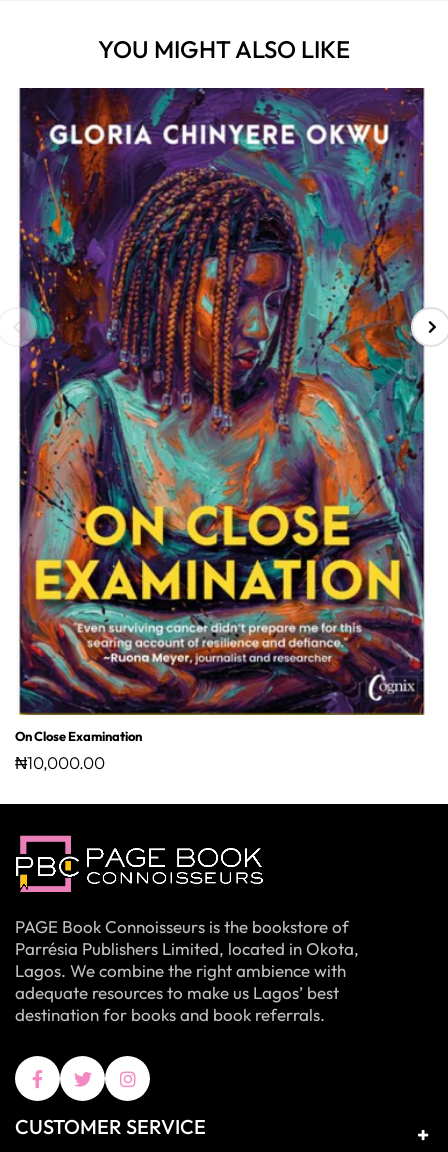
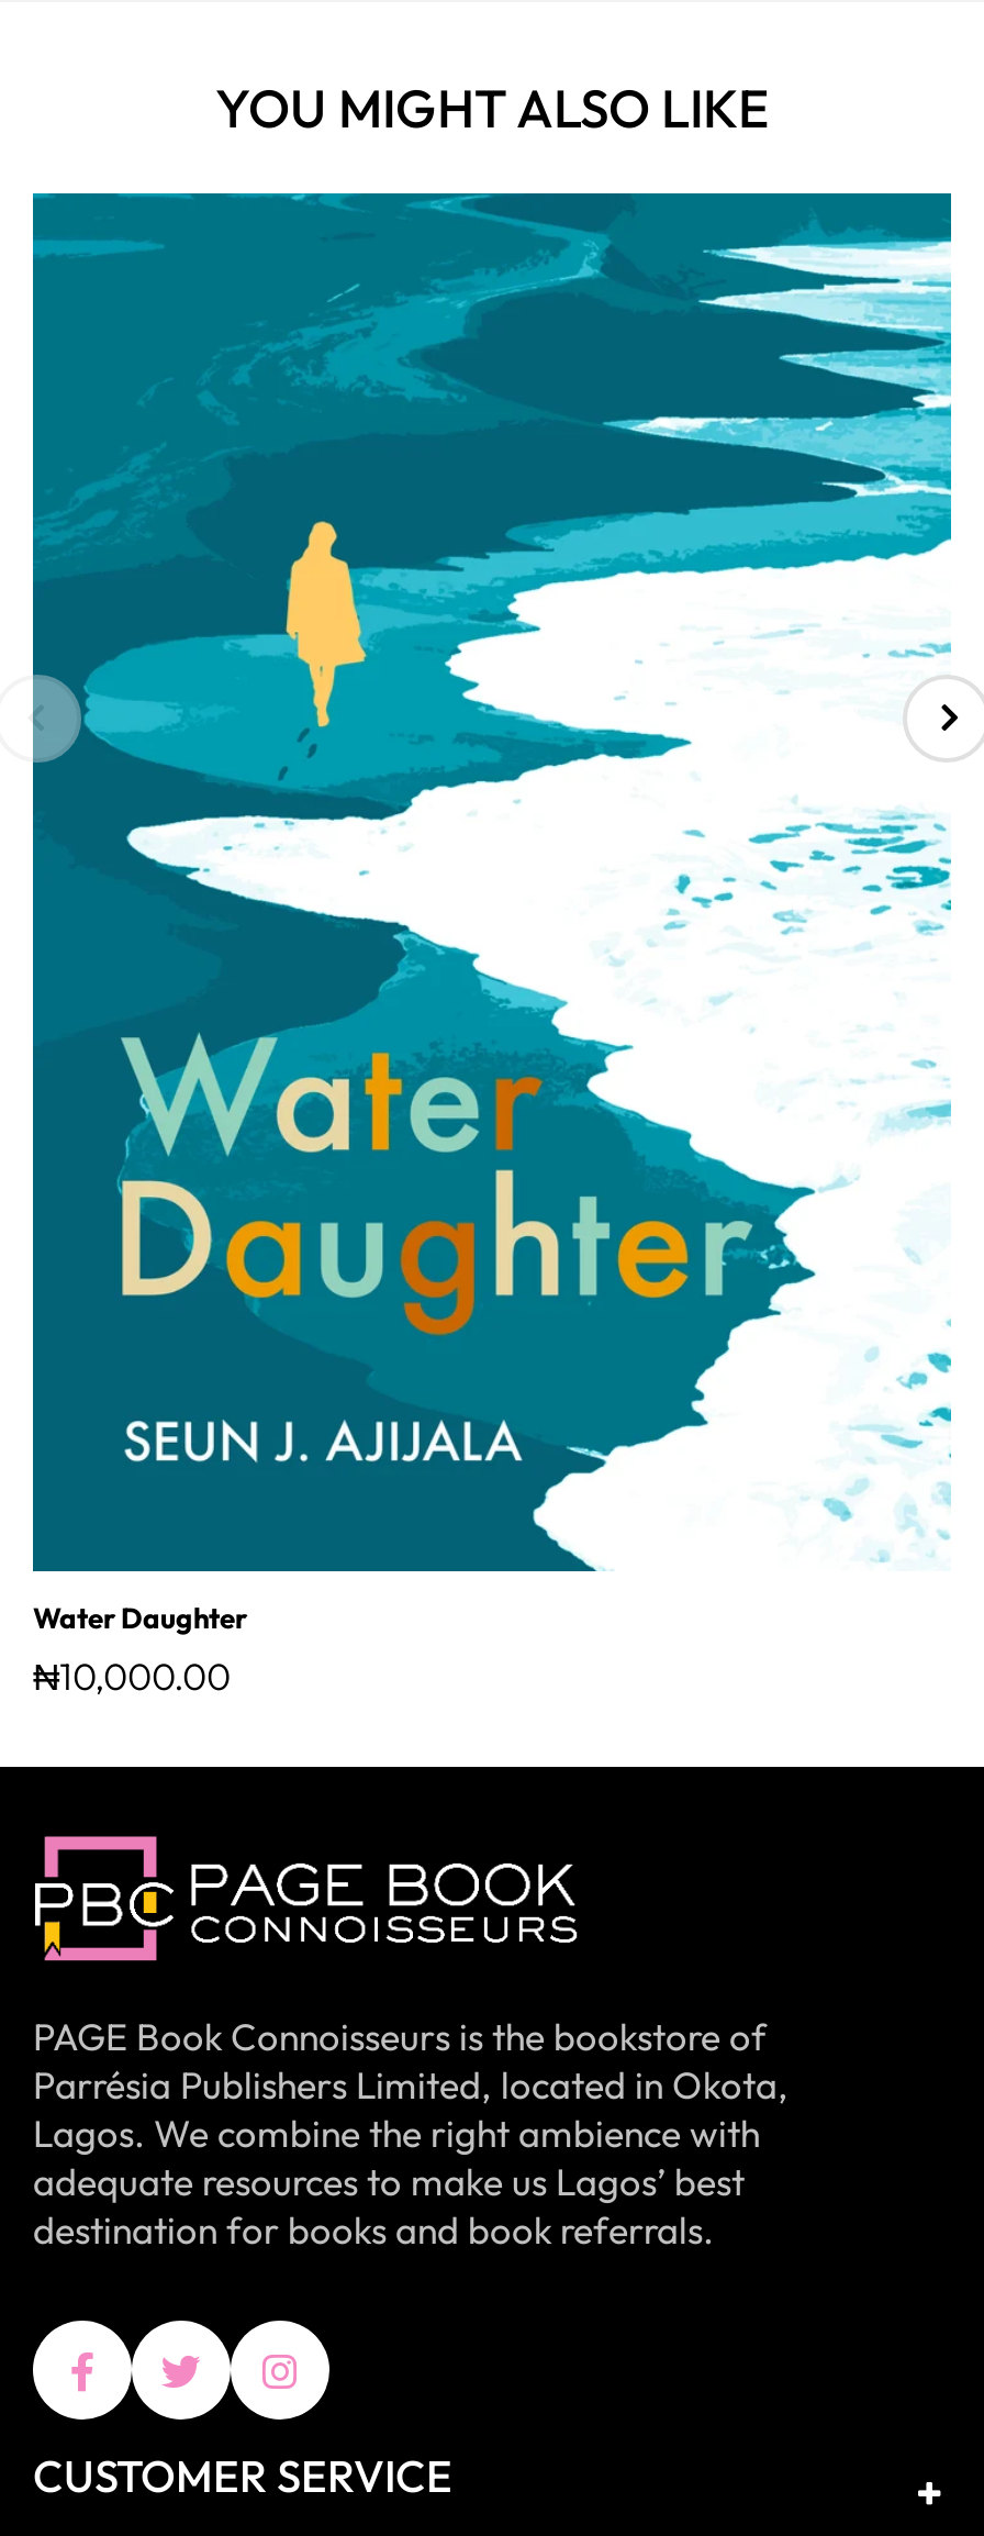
- [image]
- On Close Examination
+ [image]
+ Water Daughter
